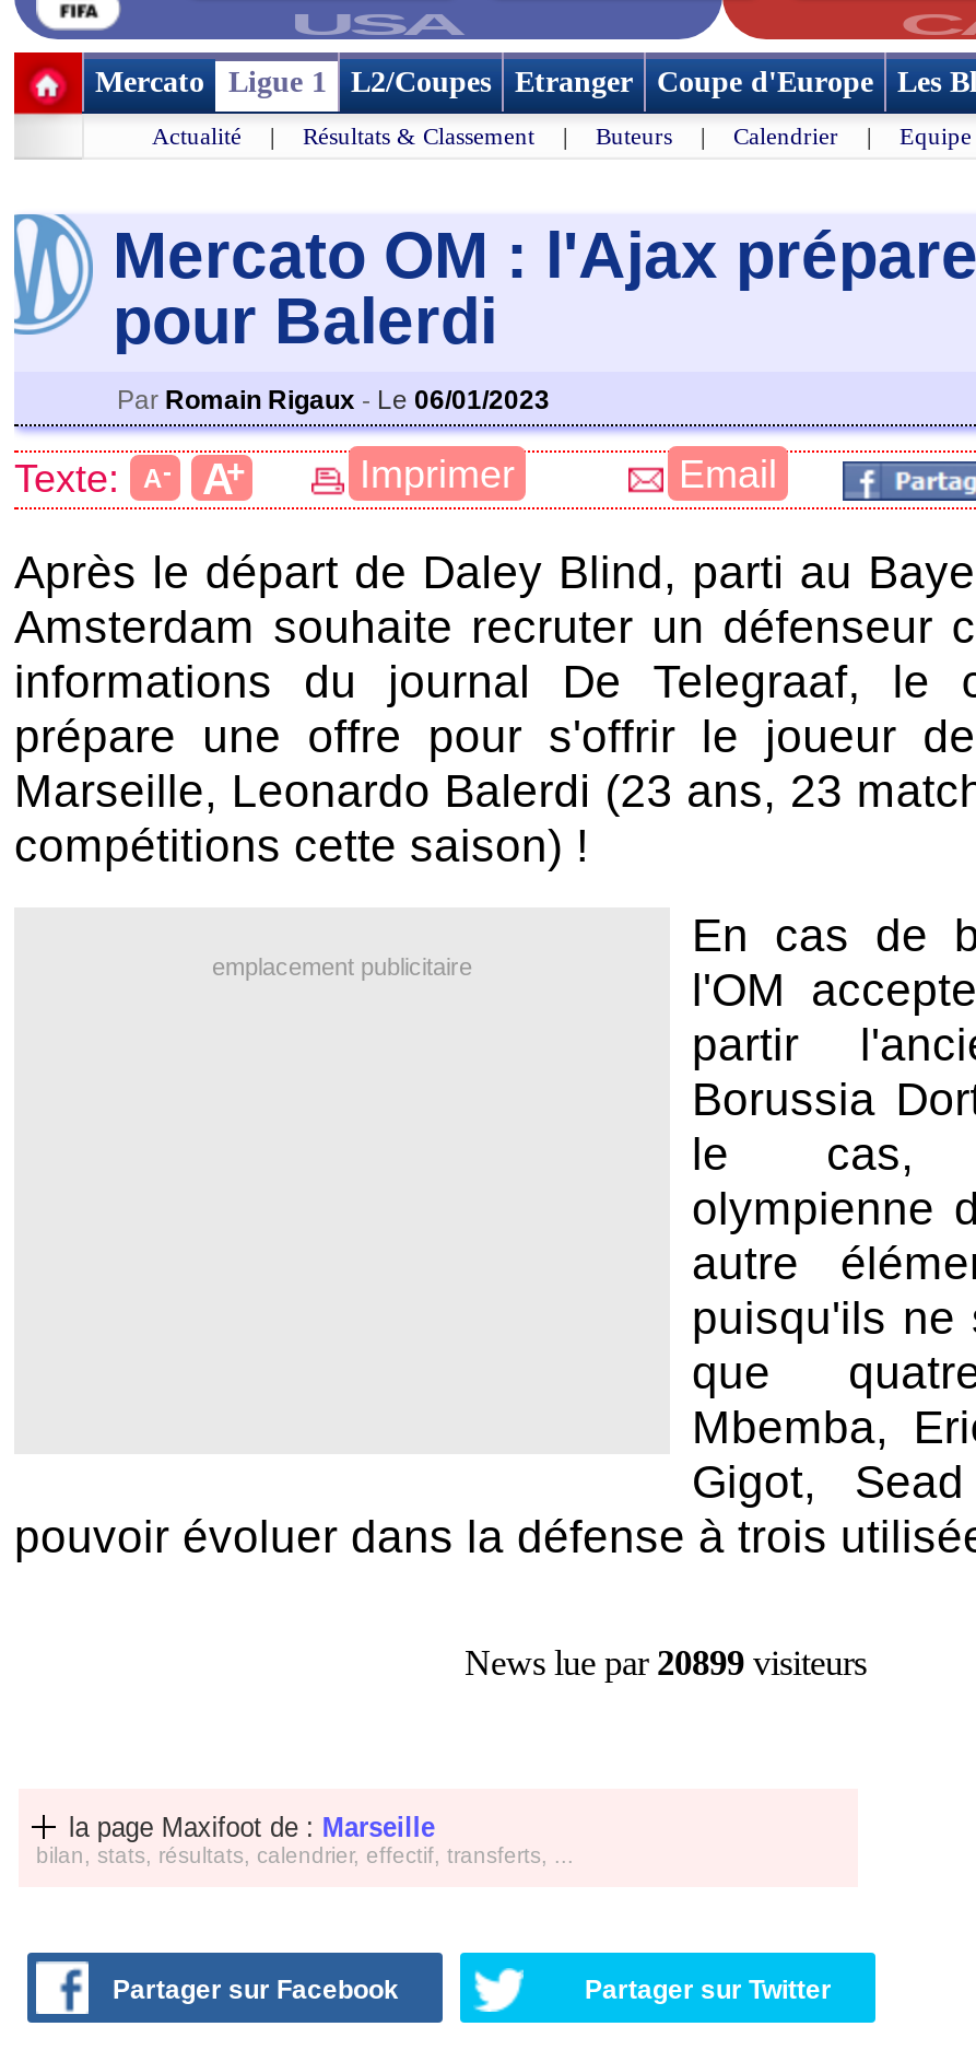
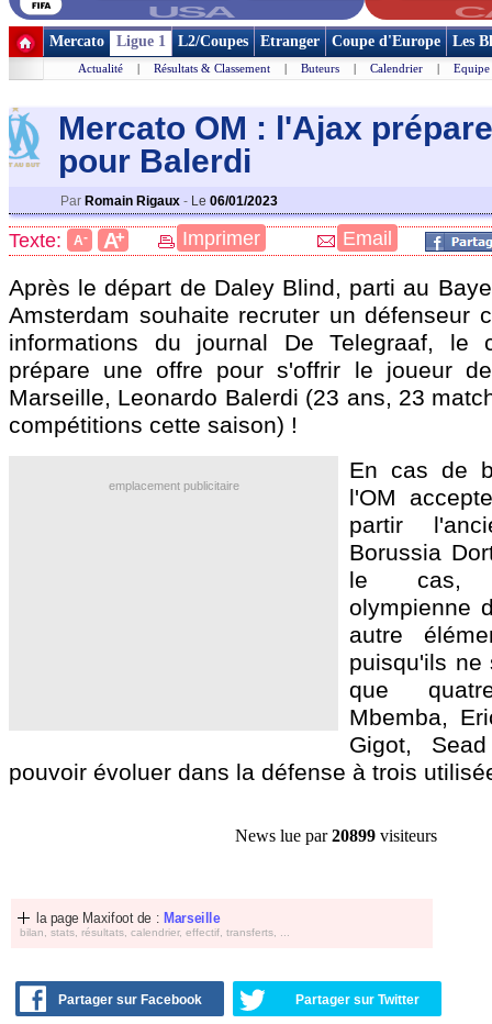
- [image]
+ [image]
